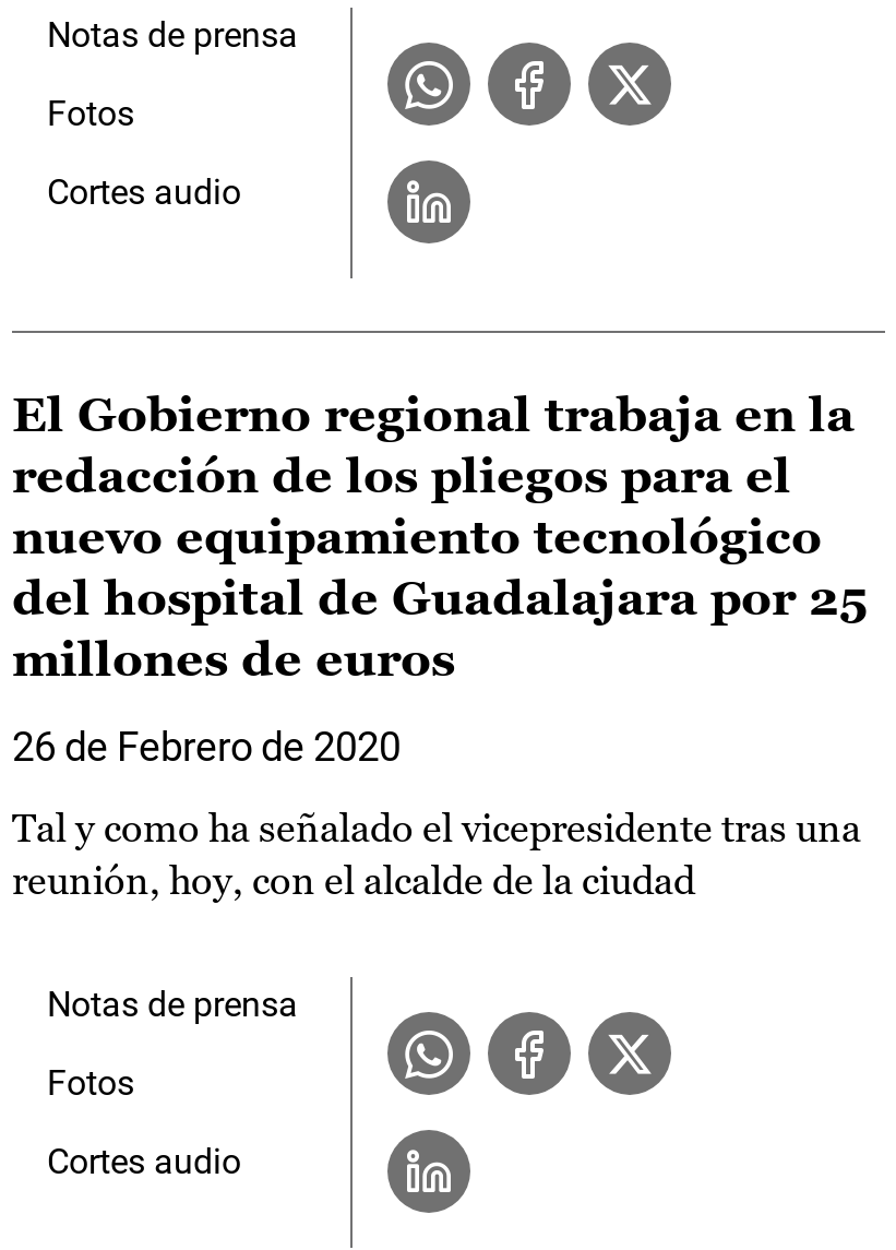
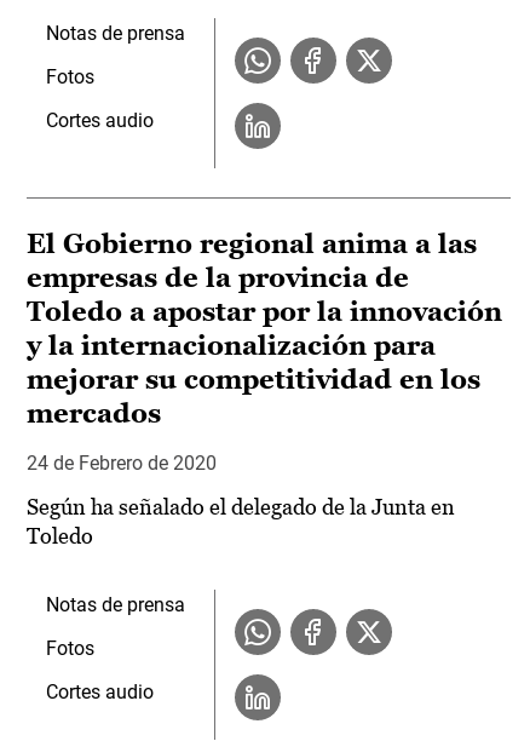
- El Gobierno regional trabaja en la
- redacción de los pliegos para el
- nuevo equipamiento tecnológico
- del hospital de Guadalajara por 25
- millones de euros
+ El Gobierno regional anima a las
+ empresas de la provincia de
+ Toledo a apostar por la innovación
+ y la internacionalización para
+ mejorar su competitividad en los
+ mercados

- 26 de Febrero de 2020
+ 24 de Febrero de 2020

- Tal y como ha señalado el vicepresidente tras una
- reunión, hoy, con el alcalde de la ciudad
+ Según ha señalado el delegado de la Junta en
+ Toledo
